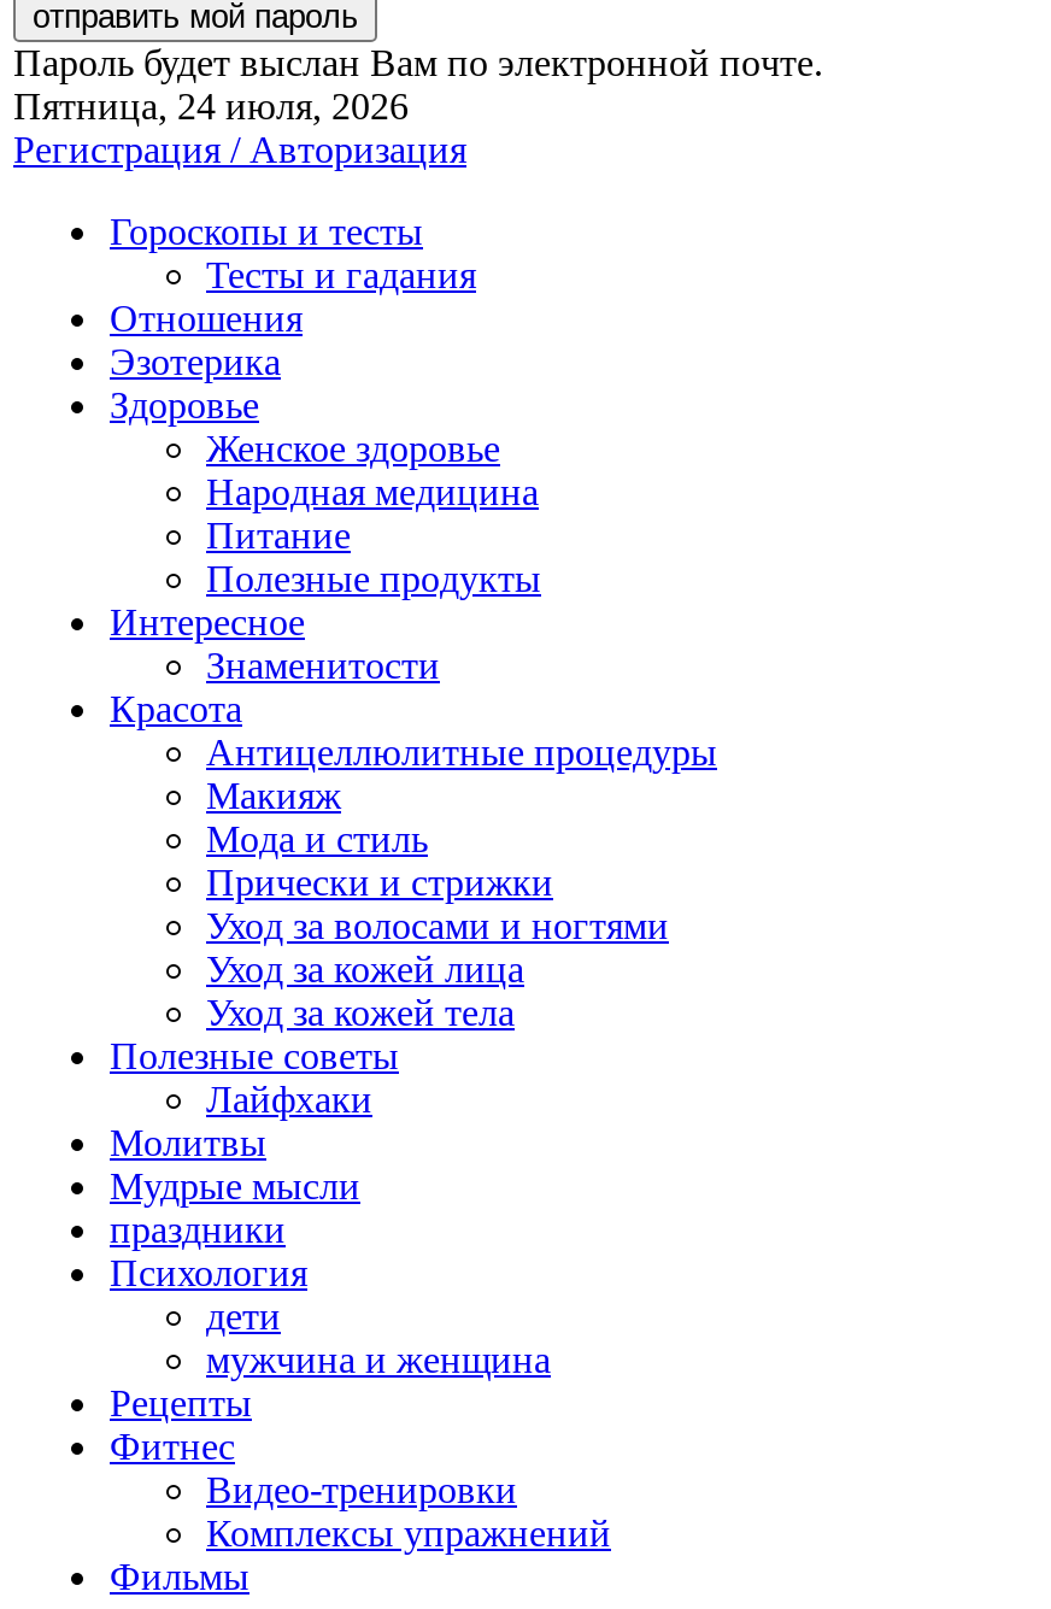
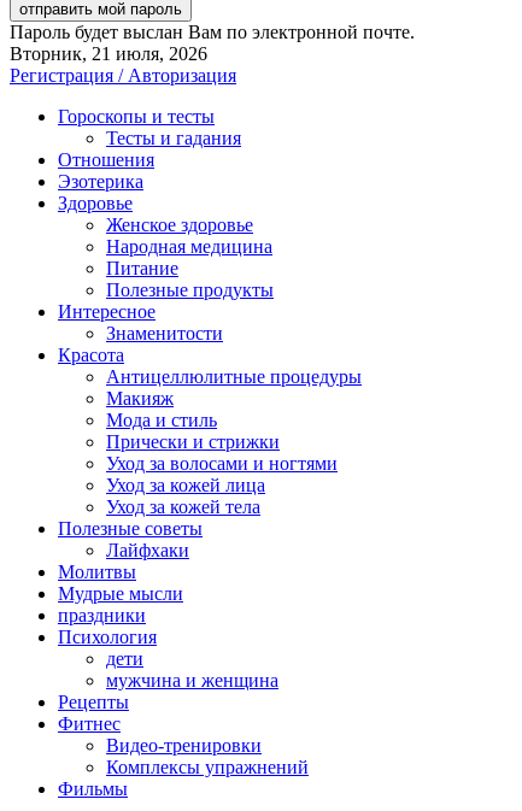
- Пятница, 24 июля, 2026
+ Вторник, 21 июля, 2026
